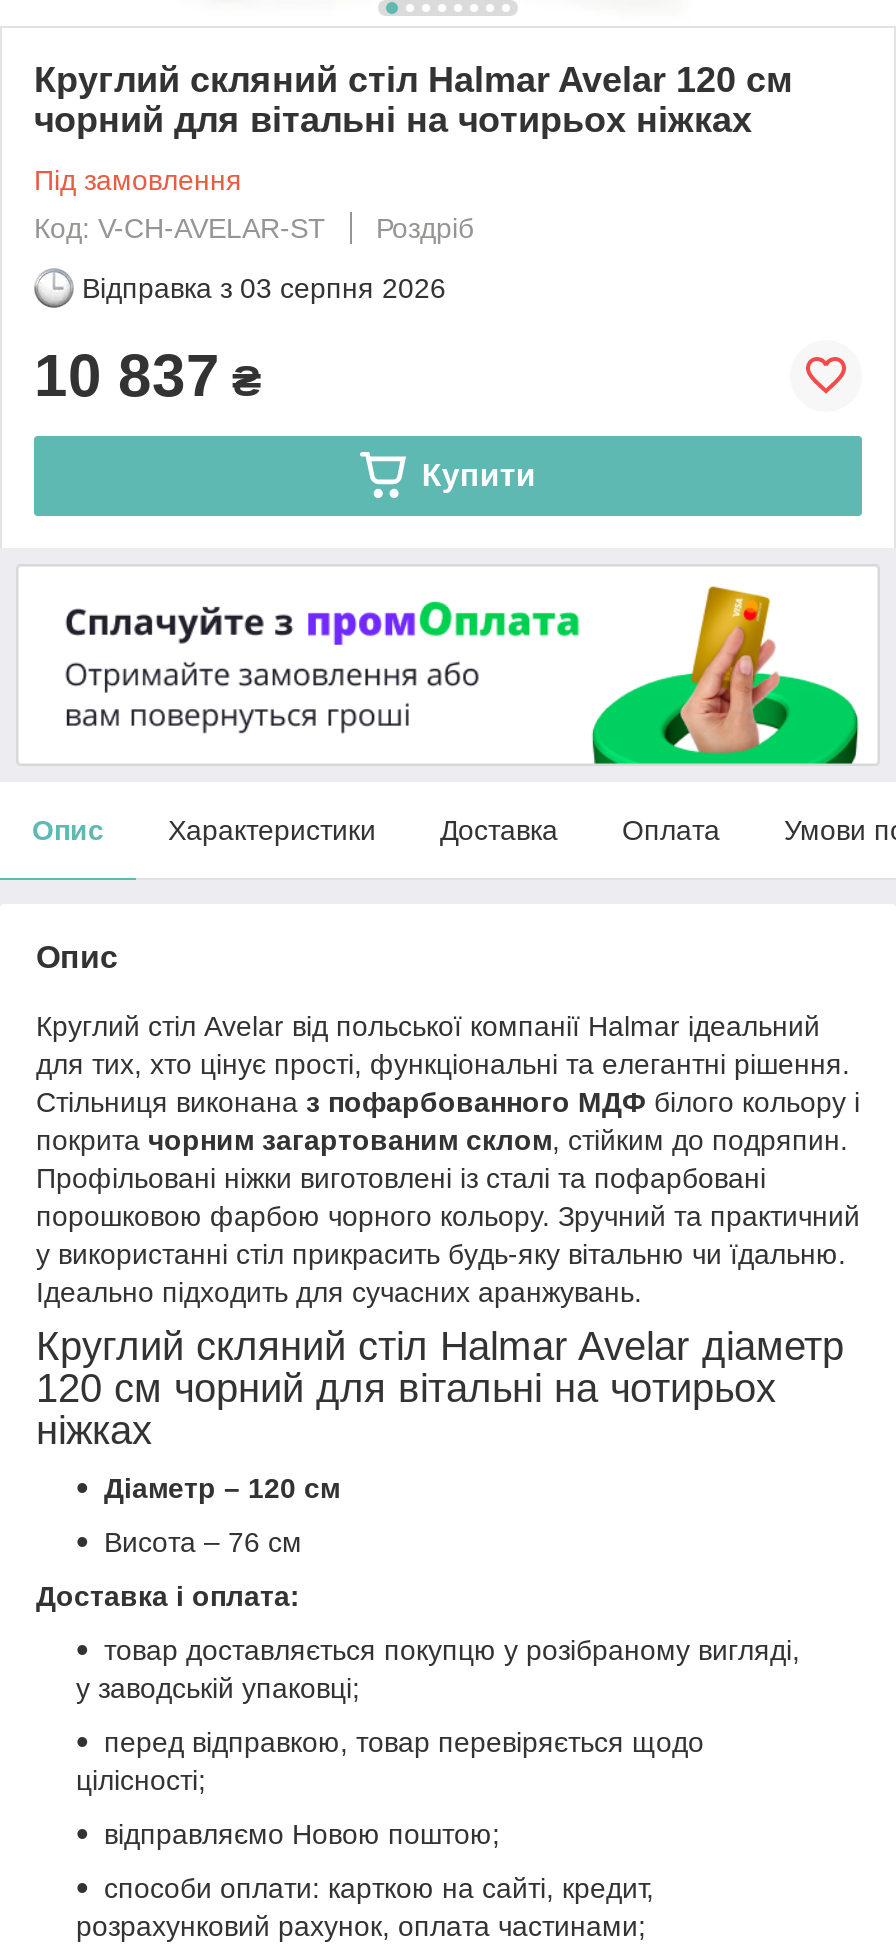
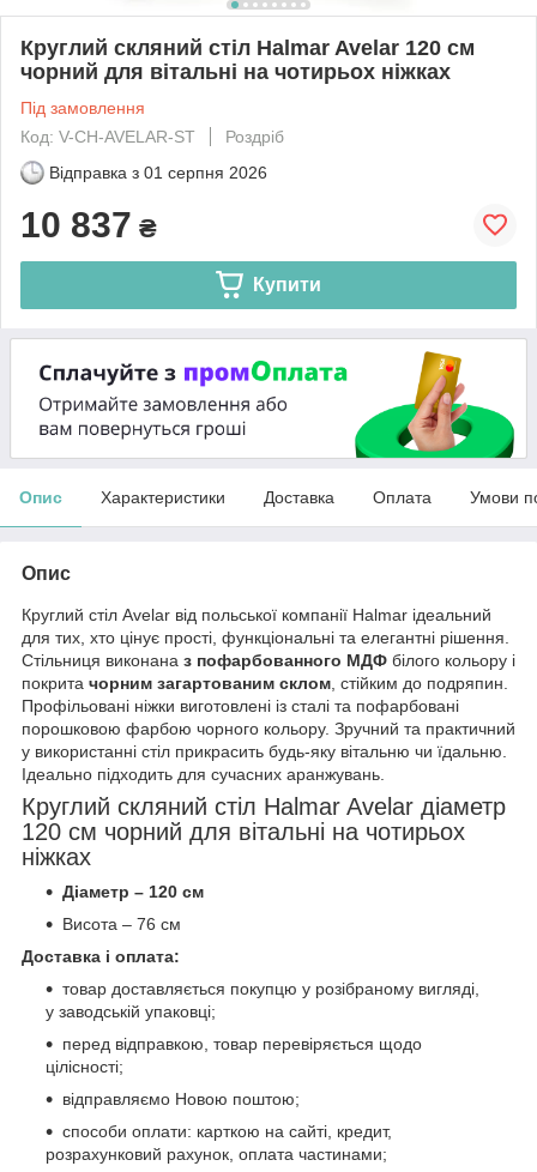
- Відправка з 03 серпня 2026
+ Відправка з 01 серпня 2026
